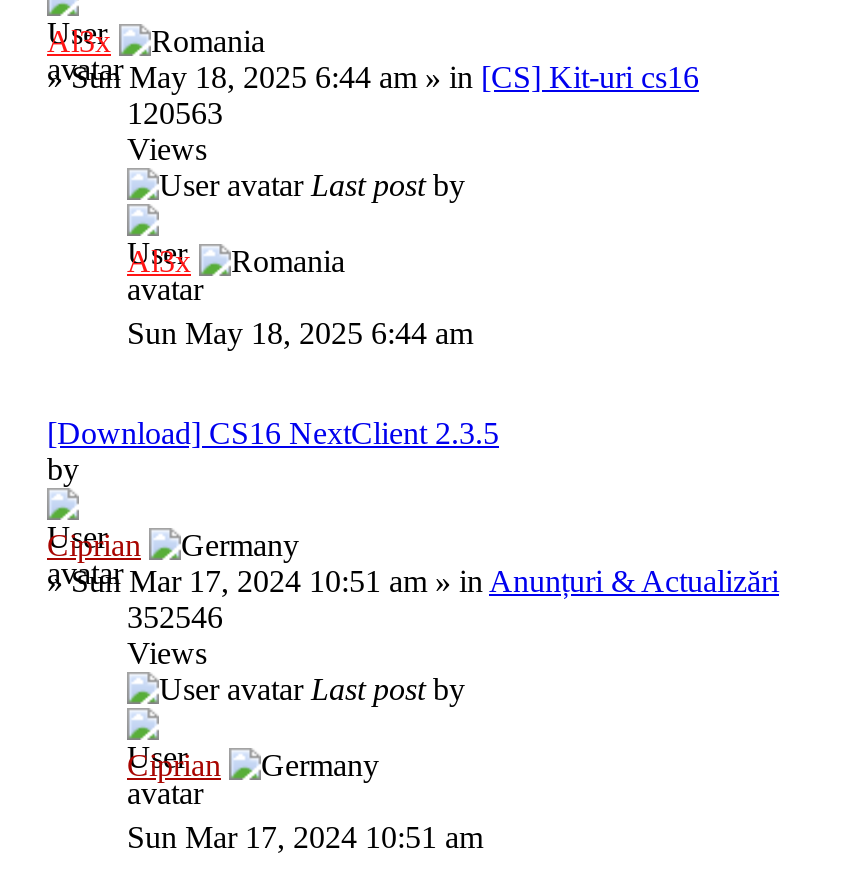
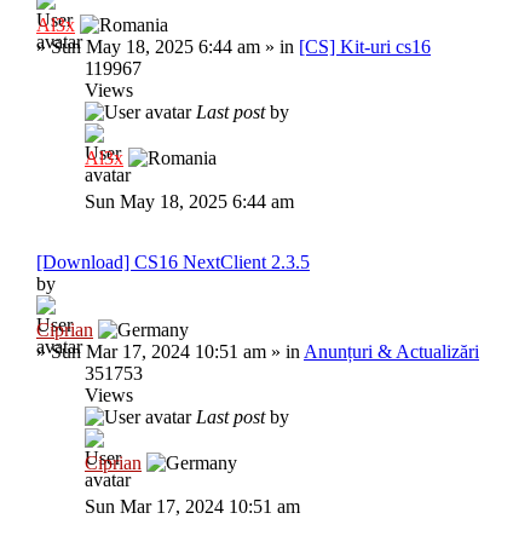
- 120563
+ 119967

- 352546
+ 351753
